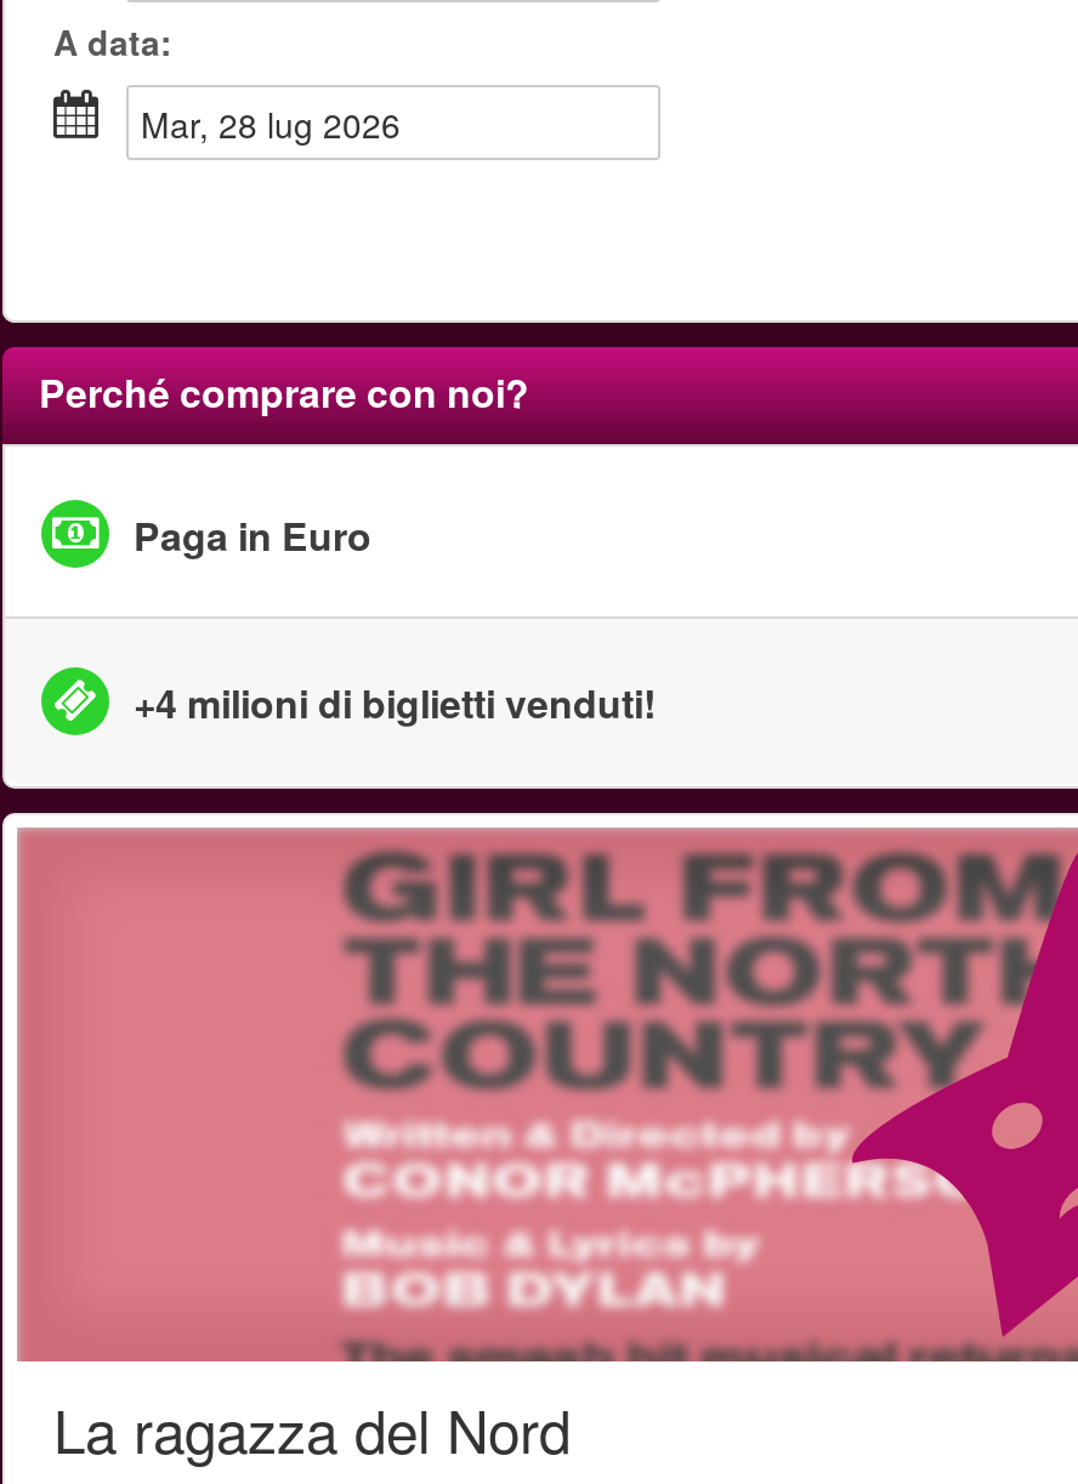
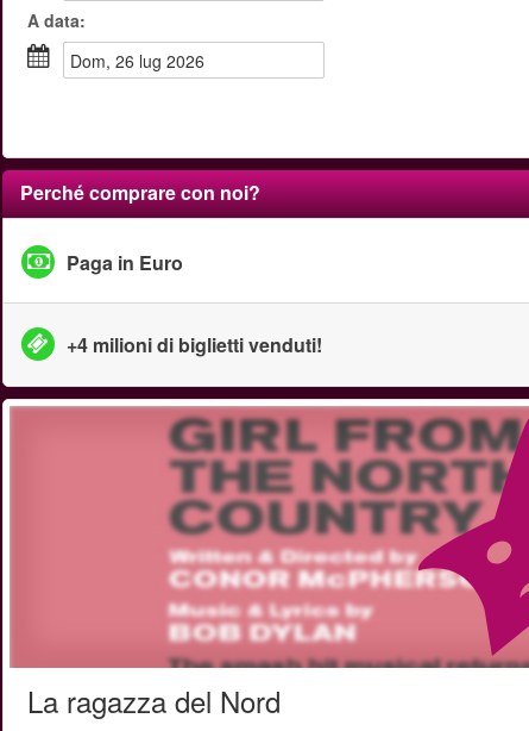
- mar, 28 lug 2026
+ dom, 26 lug 2026
